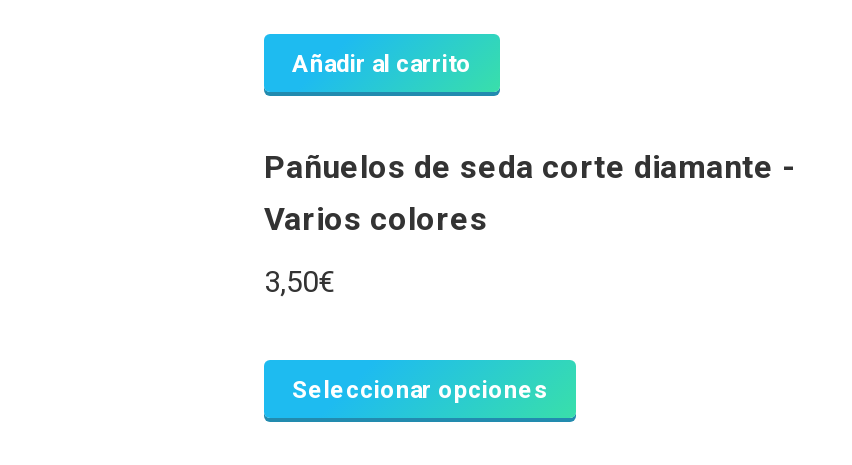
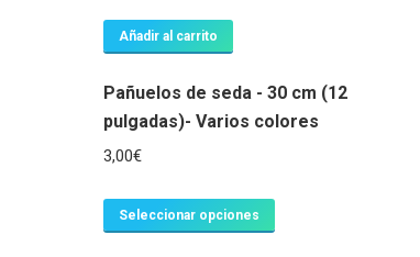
- Pañuelos de seda corte diamante -
- Varios colores
+ Pañuelos de seda - 30 cm (12
+ pulgadas)- Varios colores

- 3,50€
+ 3,00€
